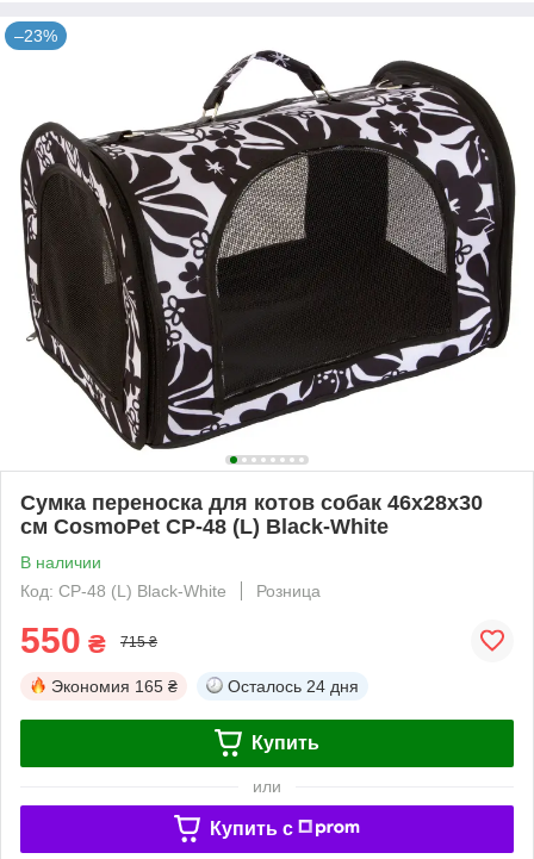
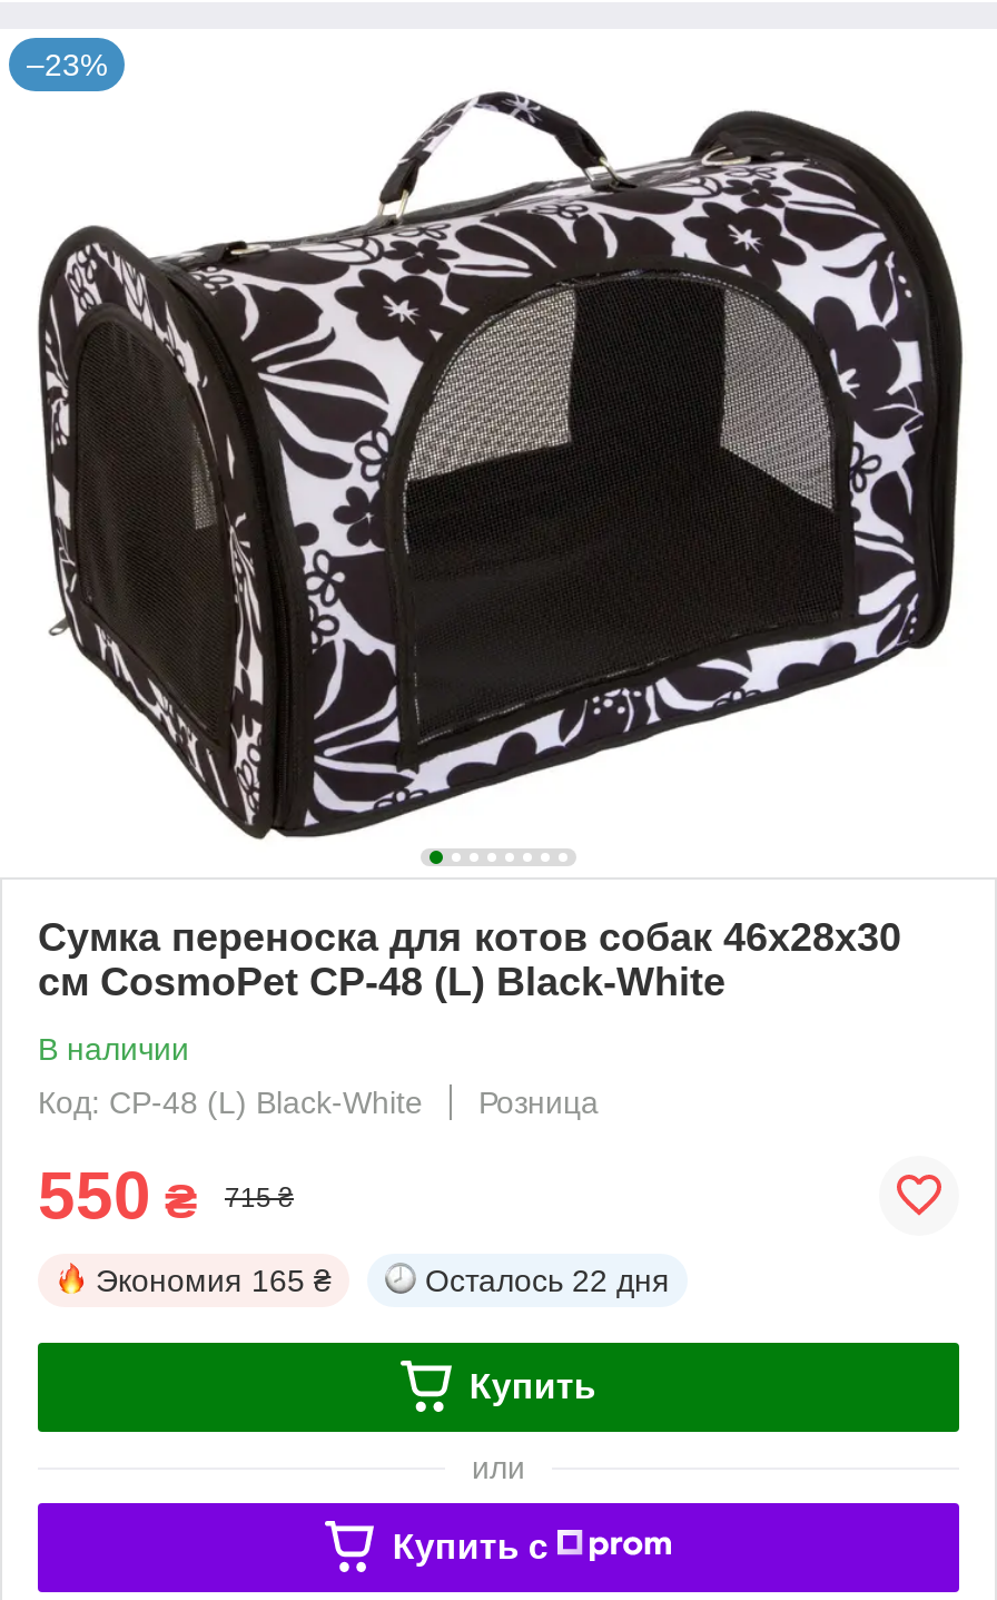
- Осталось 24 дня
+ Осталось 22 дня
